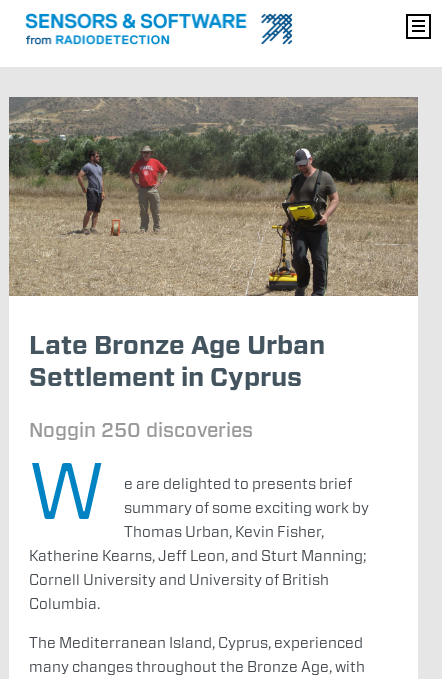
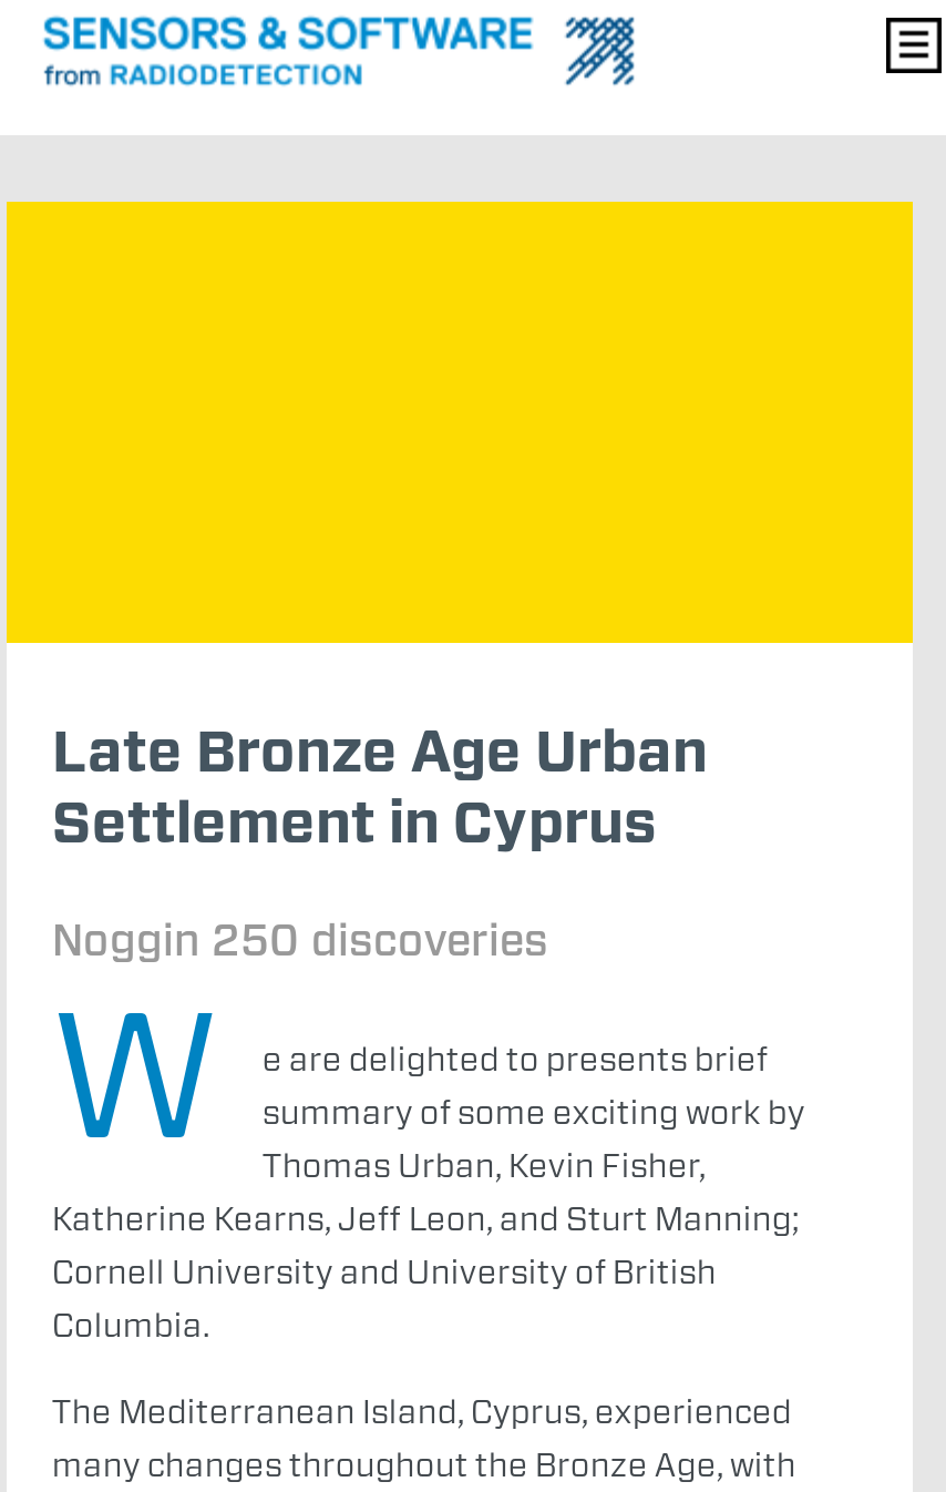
- [image]
